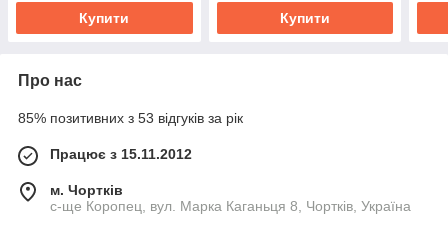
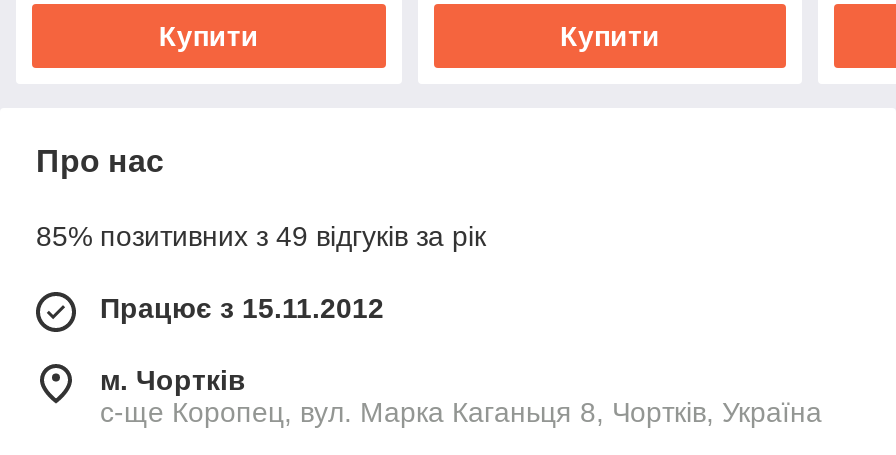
- 85% позитивних з 53 відгуків за рік
+ 85% позитивних з 49 відгуків за рік
